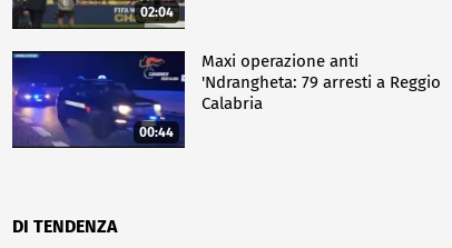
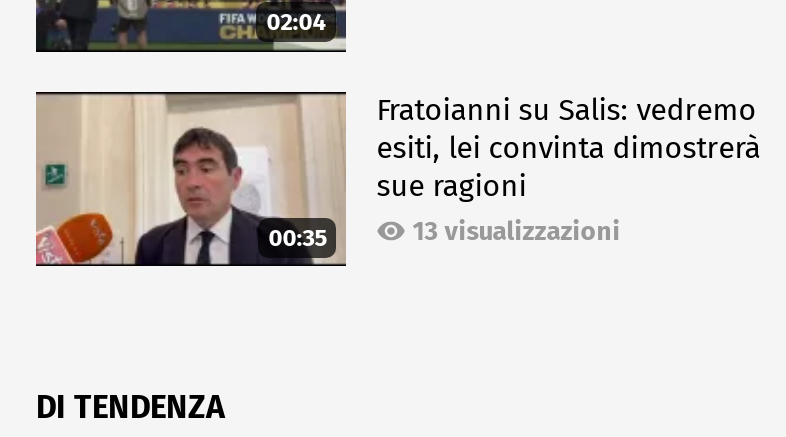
- [image]
- 00:44
+ [image]
+ 00:35

- Maxi operazione anti
- 'Ndrangheta: 79 arresti a Reggio
- Calabria
+ Fratoianni su Salis: vedremo
+ esiti, lei convinta dimostrerà
+ sue ragioni
+ 13 visualizzazioni
